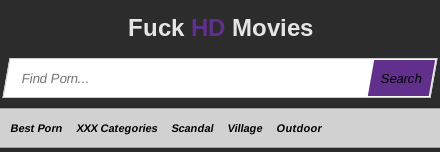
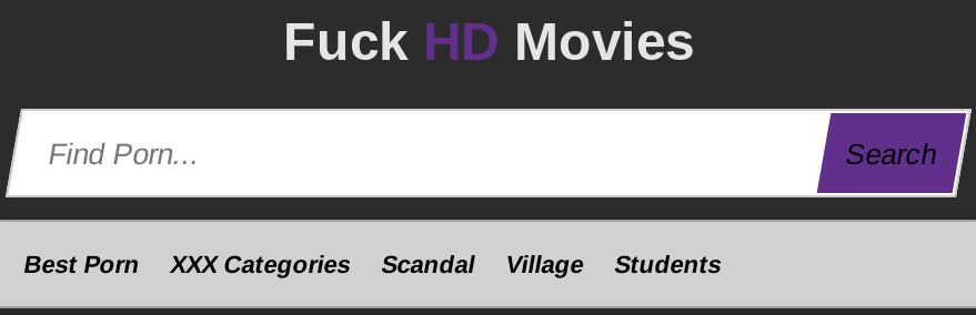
- Outdoor
+ Students
